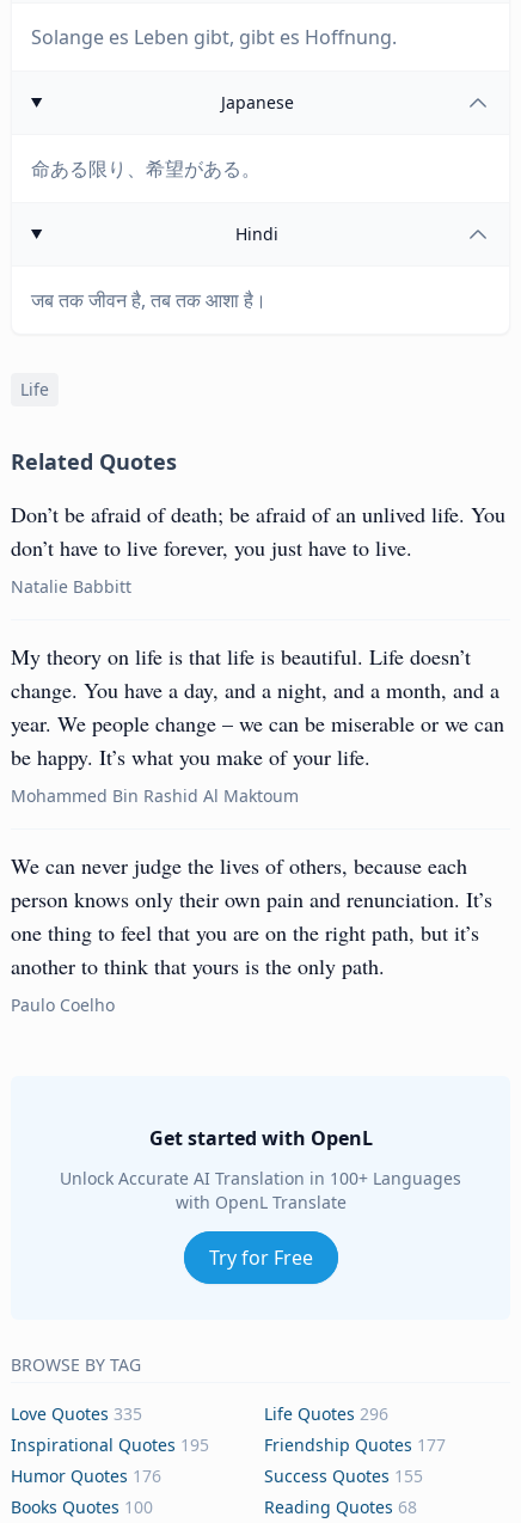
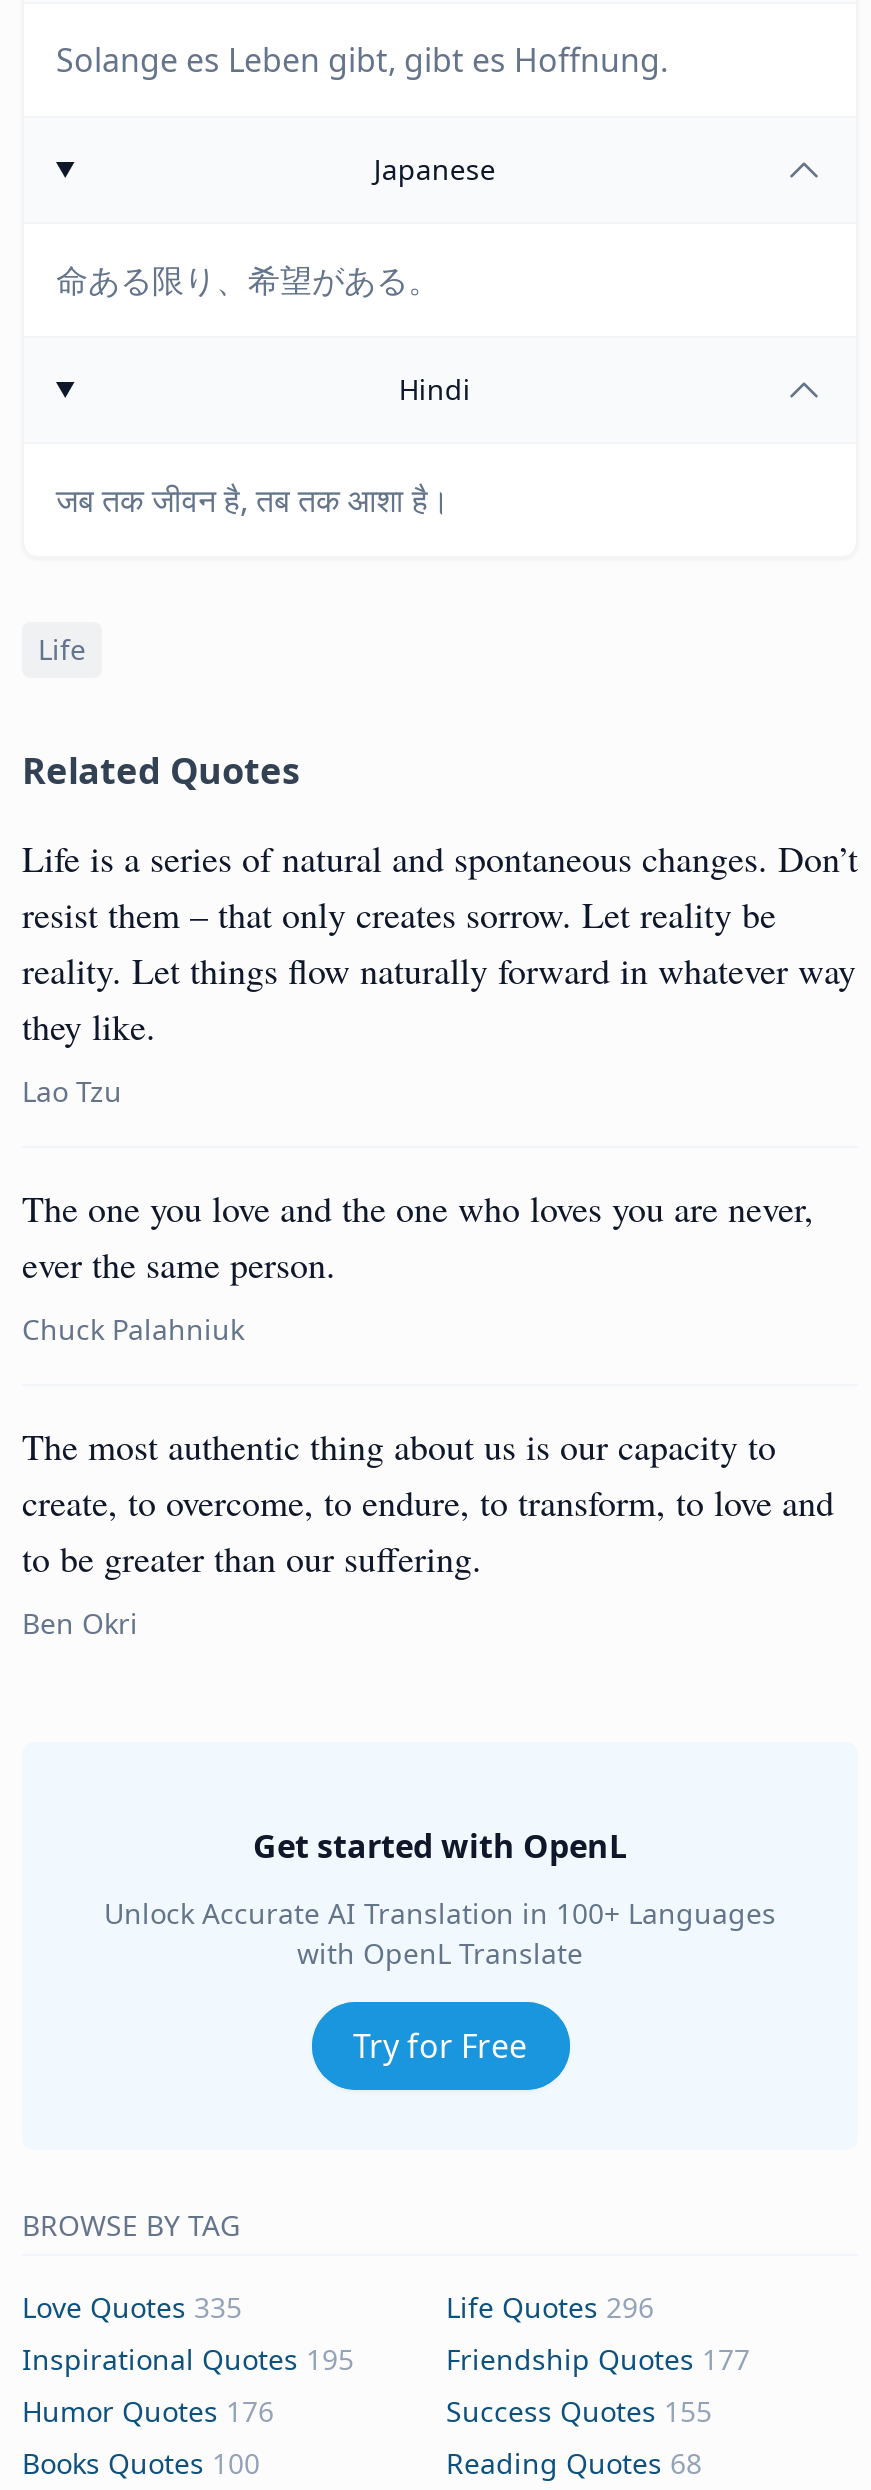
- Don’t be afraid of death; be afraid of an unlived life. You
- don’t have to live forever, you just have to live.
+ Life is a series of natural and spontaneous changes. Don’t
+ resist them – that only creates sorrow. Let reality be
+ reality. Let things flow naturally forward in whatever way
+ they like.

- Natalie Babbitt
+ Lao Tzu

- My theory on life is that life is beautiful. Life doesn’t
- change. You have a day, and a night, and a month, and a
- year. We people change – we can be miserable or we can
- be happy. It’s what you make of your life.
+ The one you love and the one who loves you are never,
+ ever the same person.

- Mohammed Bin Rashid Al Maktoum
+ Chuck Palahniuk

- We can never judge the lives of others, because each
- person knows only their own pain and renunciation. It’s
- one thing to feel that you are on the right path, but it’s
- another to think that yours is the only path.
+ The most authentic thing about us is our capacity to
+ create, to overcome, to endure, to transform, to love and
+ to be greater than our suffering.

- Paulo Coelho
+ Ben Okri
